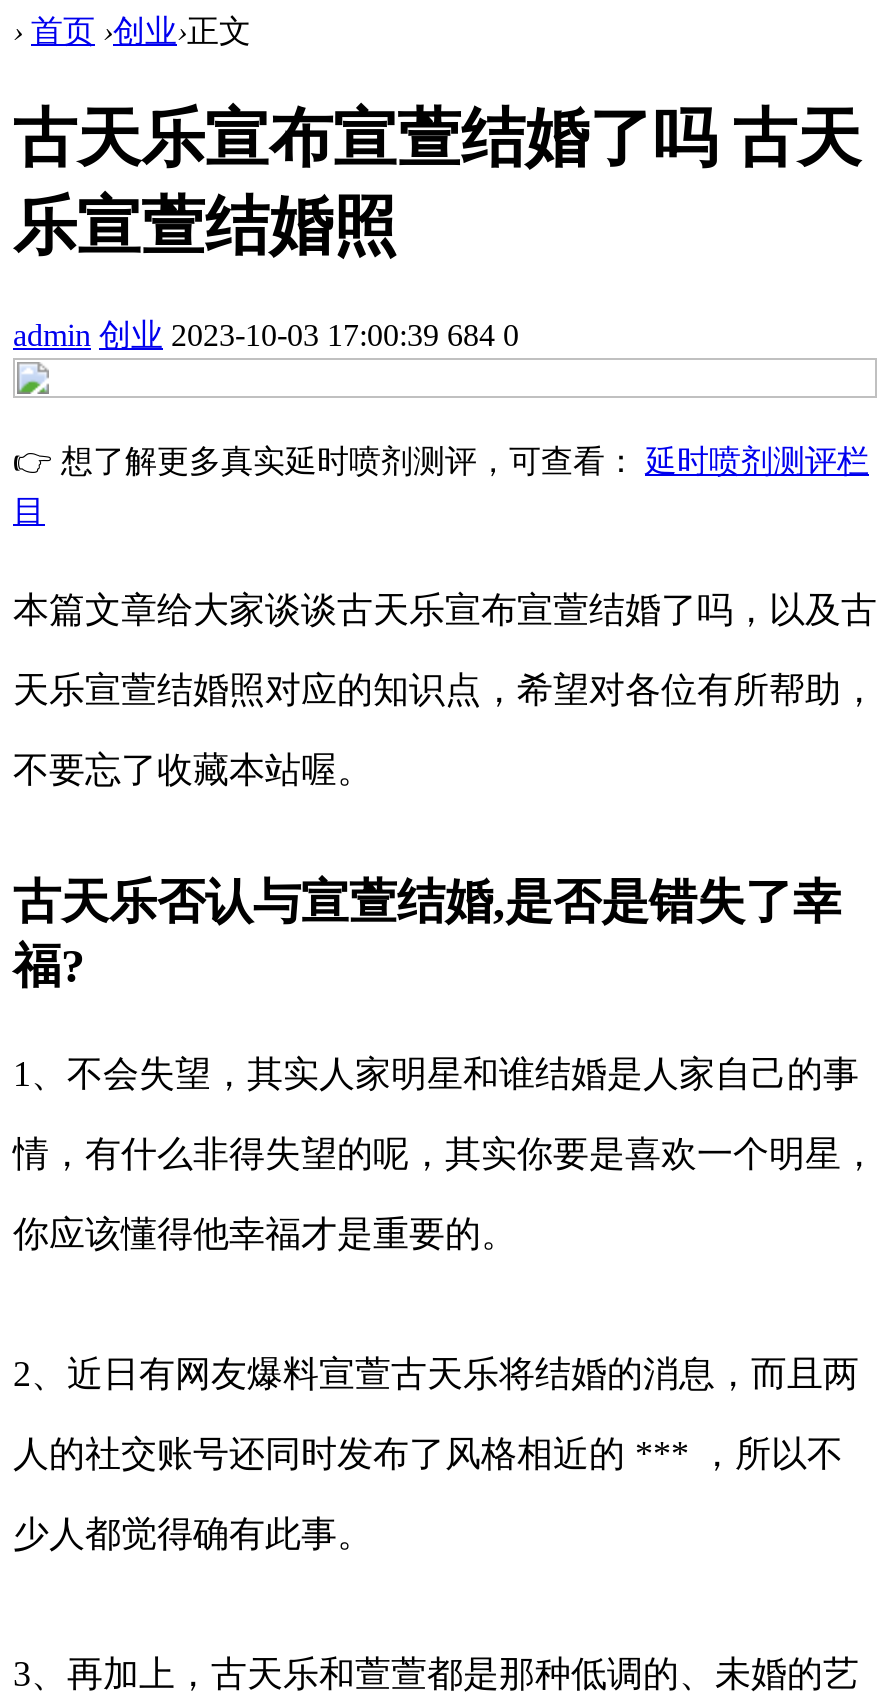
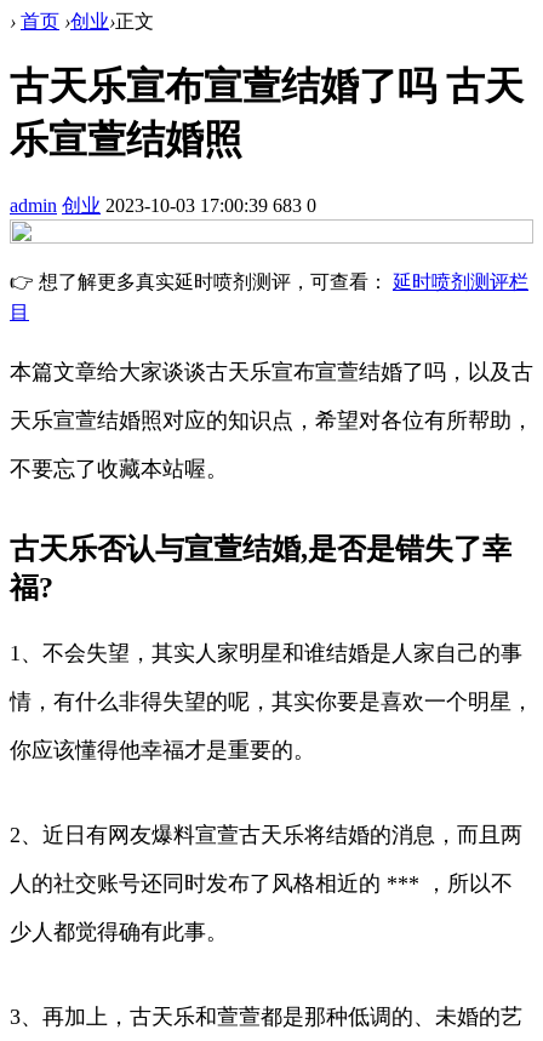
- admin 创业 2023-10-03 17:00:39 684 0
+ admin 创业 2023-10-03 17:00:39 683 0
